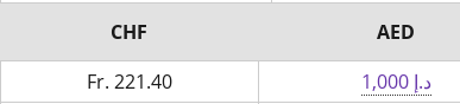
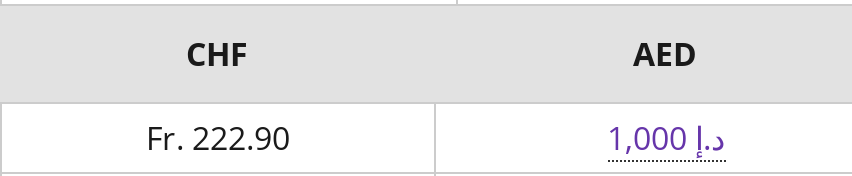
- Fr. 221.40
+ Fr. 222.90
